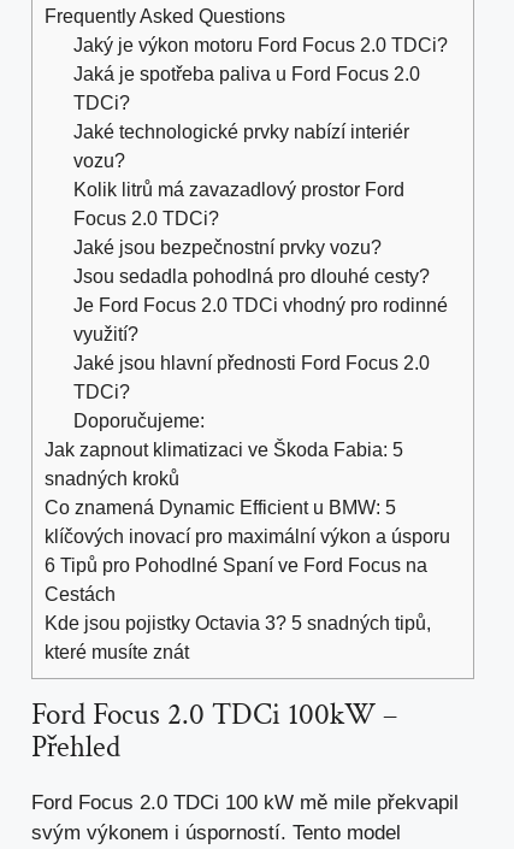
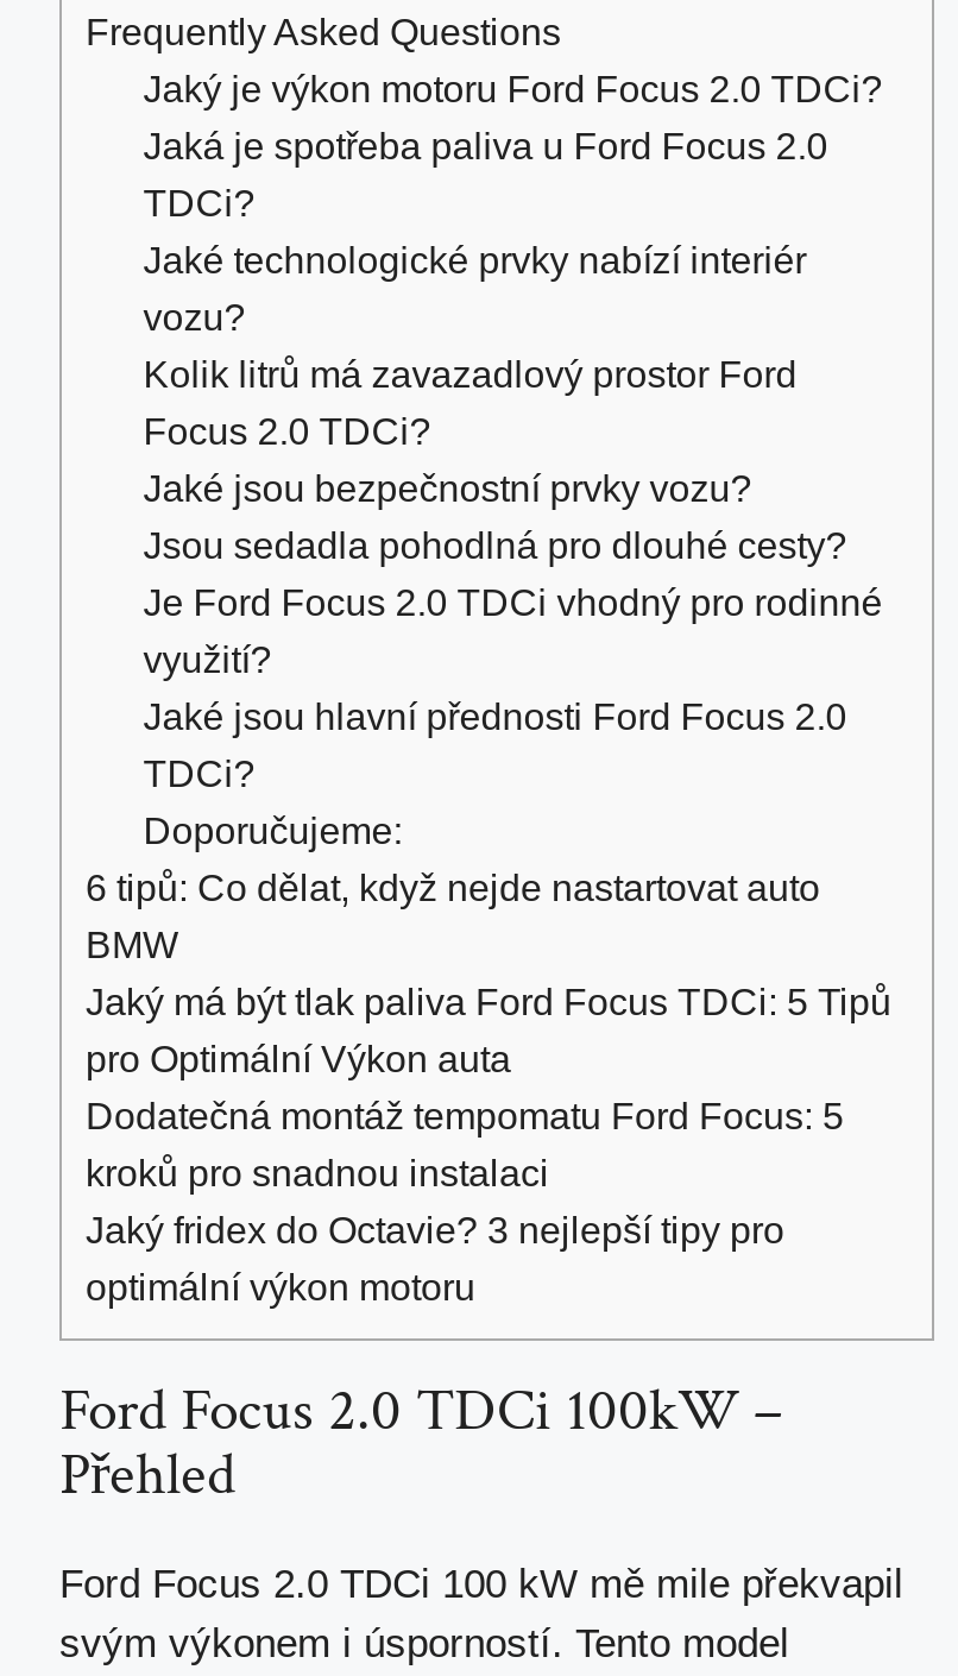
- Jak zapnout klimatizaci ve Škoda Fabia: 5
- snadných kroků
- Co znamená Dynamic Efficient u BMW: 5
- klíčových inovací pro maximální výkon a úsporu
- 6 Tipů pro Pohodlné Spaní ve Ford Focus na
- Cestách
- Kde jsou pojistky Octavia 3? 5 snadných tipů,
- které musíte znát
+ 6 tipů: Co dělat, když nejde nastartovat auto
+ BMW
+ Jaký má být tlak paliva Ford Focus TDCi: 5 Tipů
+ pro Optimální Výkon auta
+ Dodatečná montáž tempomatu Ford Focus: 5
+ kroků pro snadnou instalaci
+ Jaký fridex do Octavie? 3 nejlepší tipy pro
+ optimální výkon motoru
